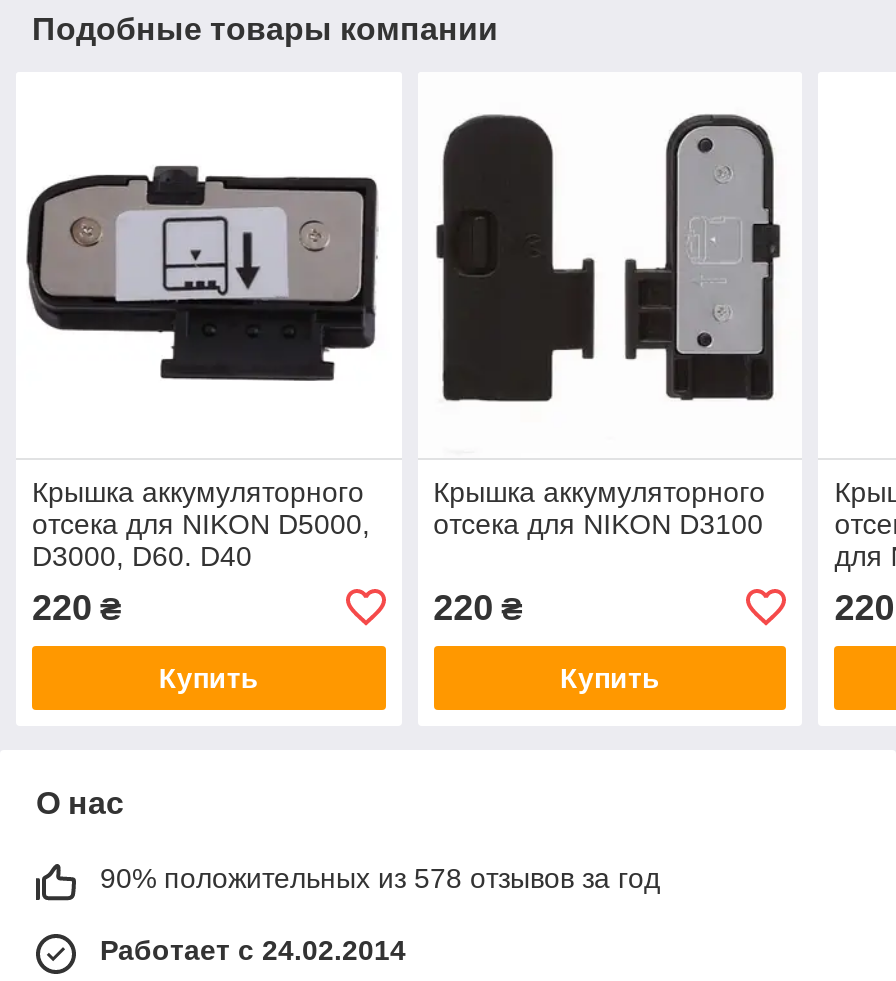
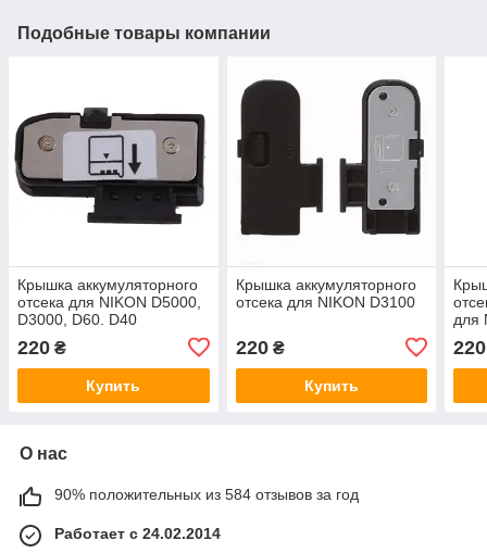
- 90% положительных из 578 отзывов за год
+ 90% положительных из 584 отзывов за год
